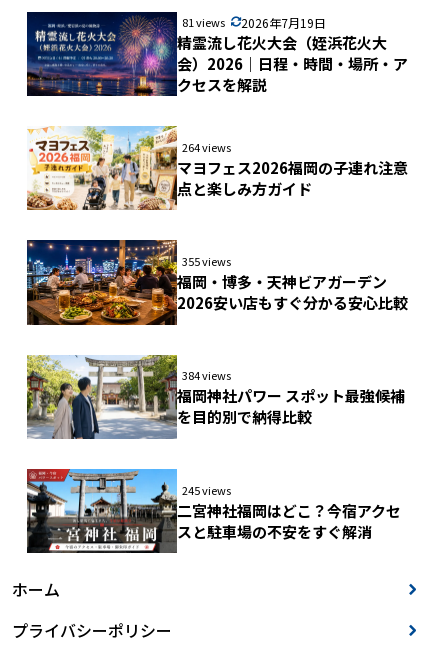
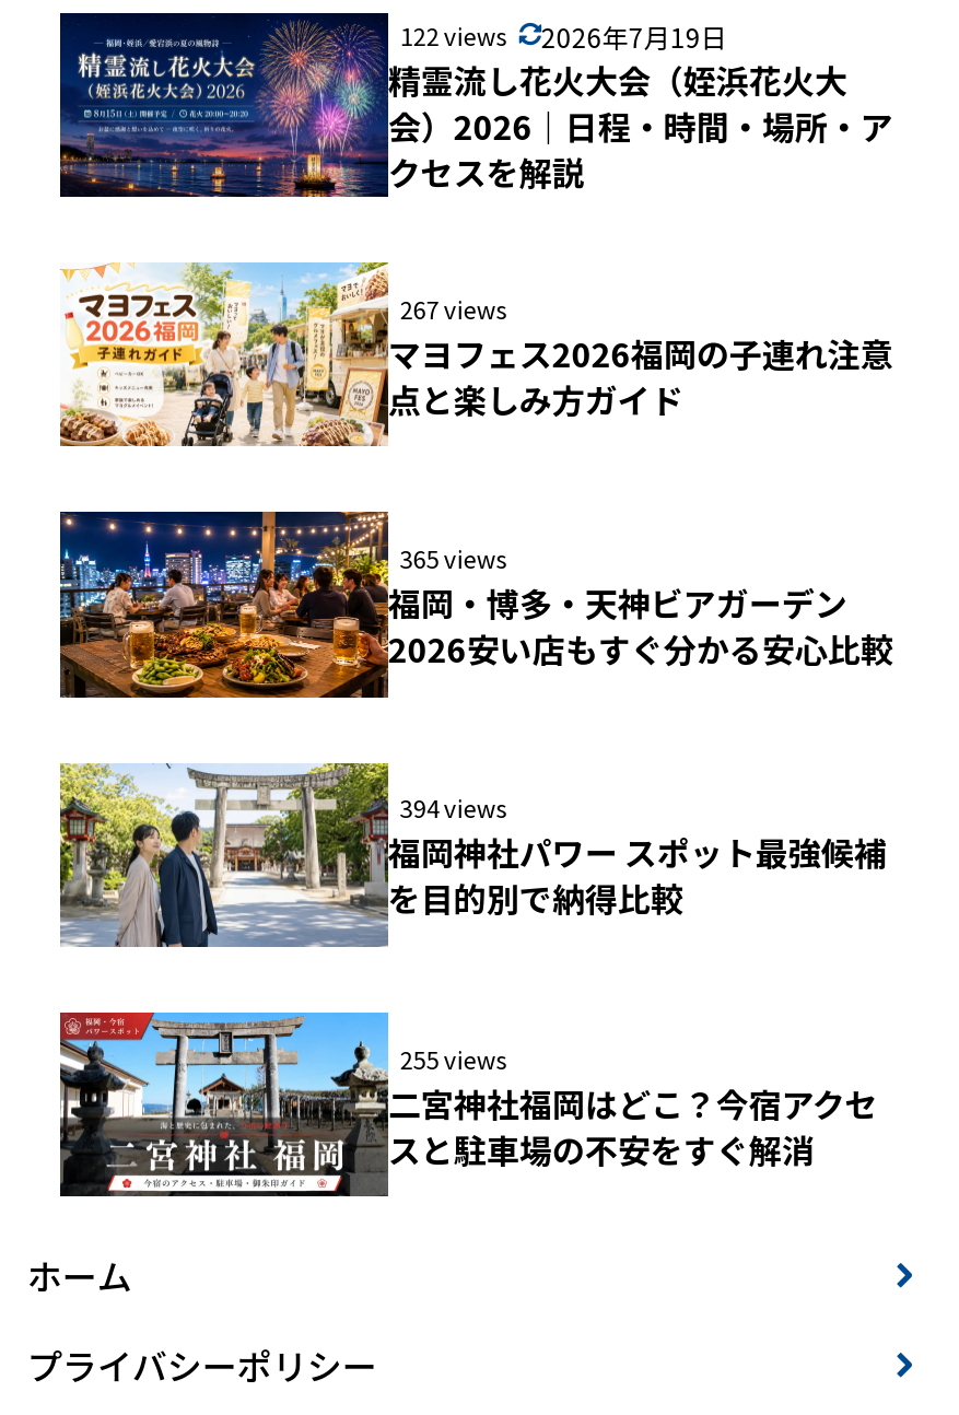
- 81 views 2026年7月19日
+ 122 views 2026年7月19日

- 264 views
+ 267 views

- 355 views
+ 365 views

- 384 views
+ 394 views

- 245 views
+ 255 views
